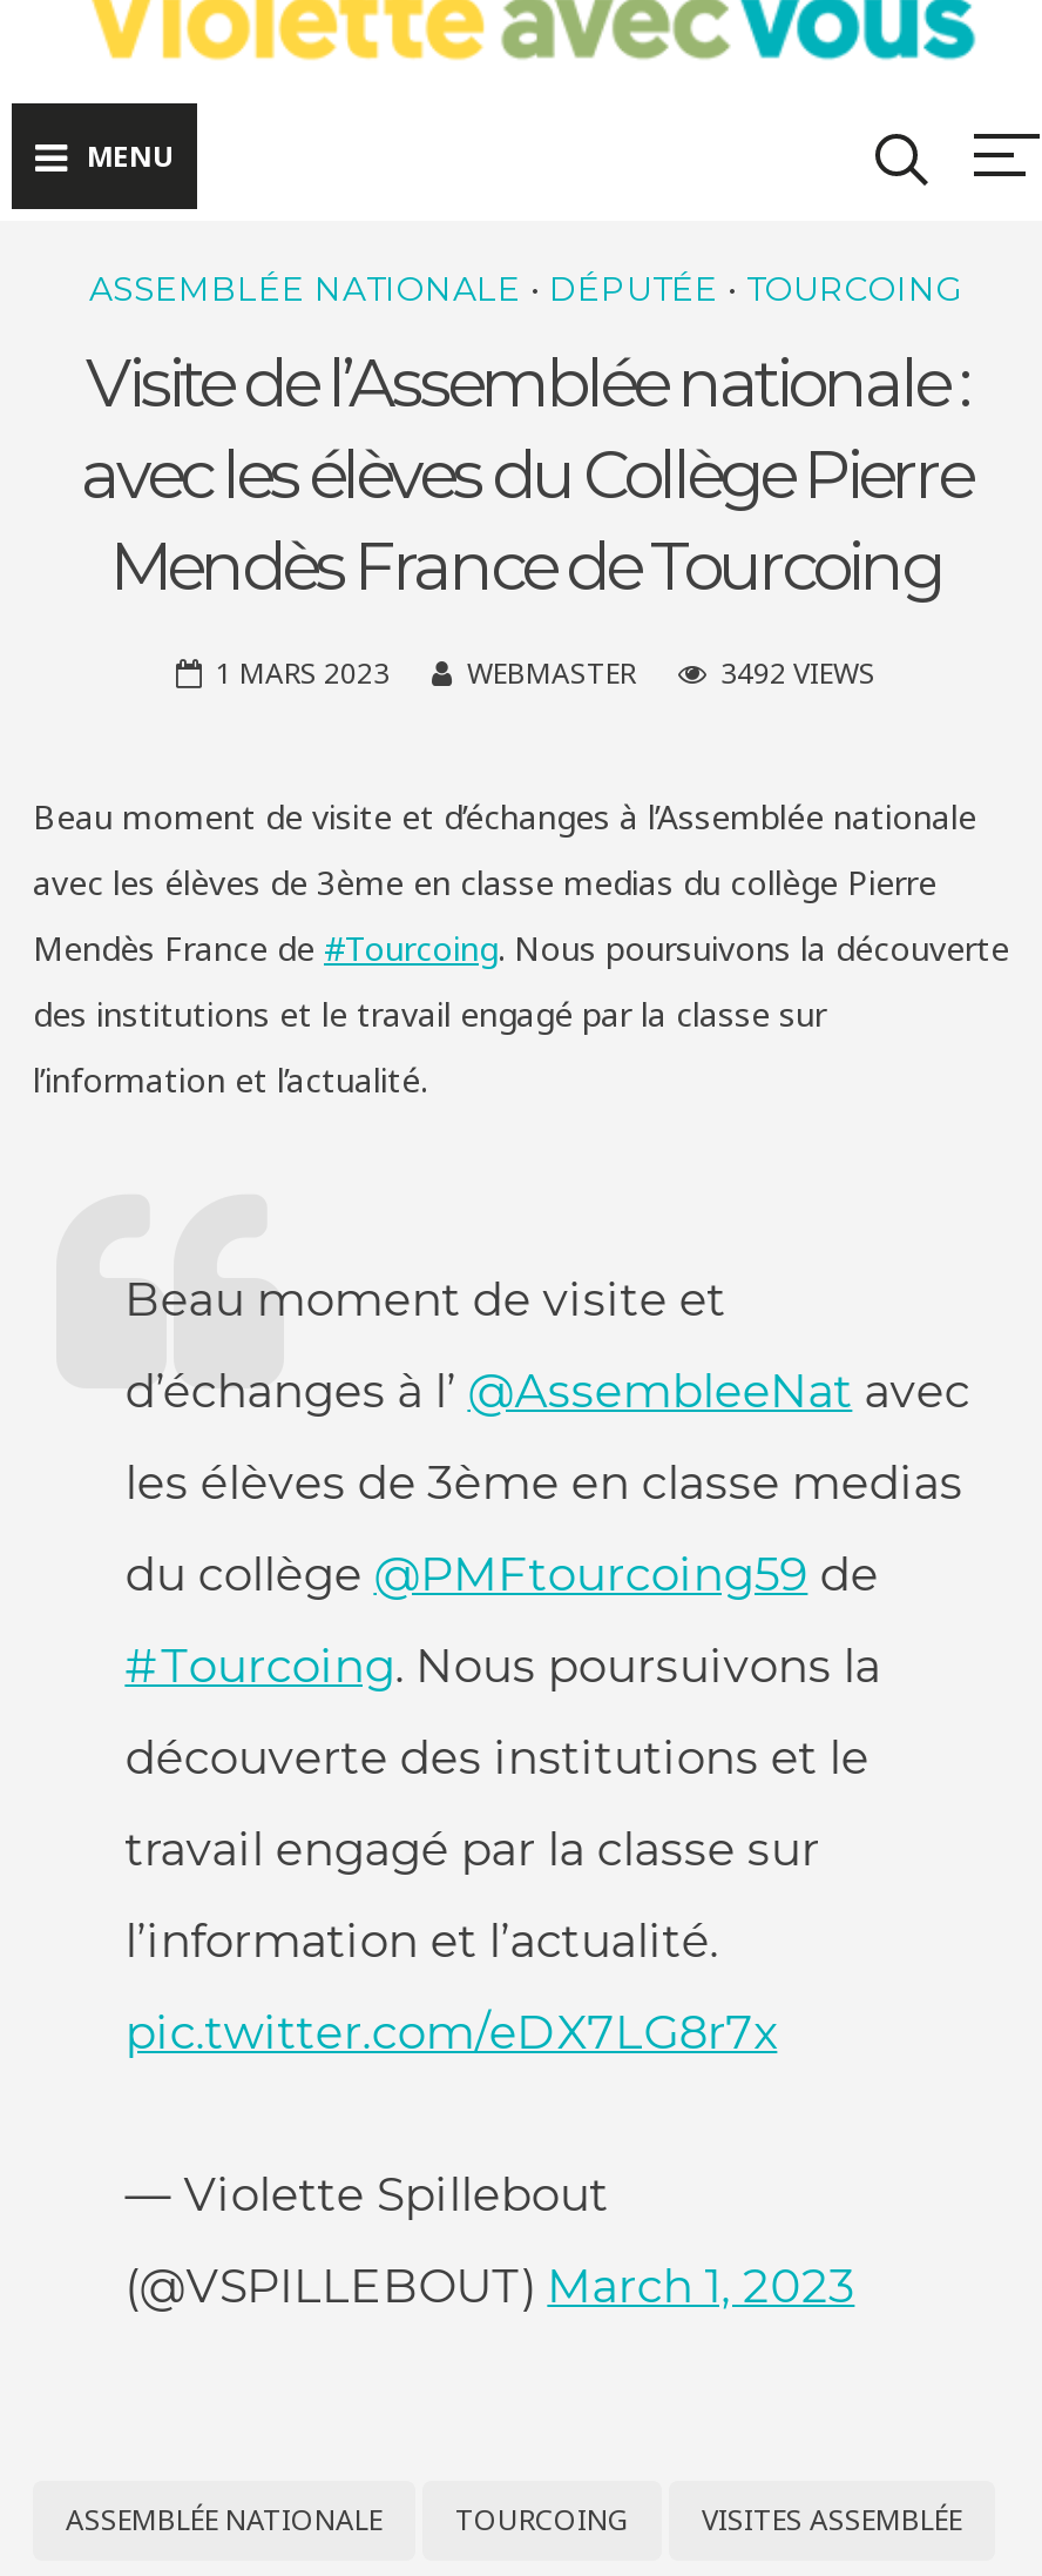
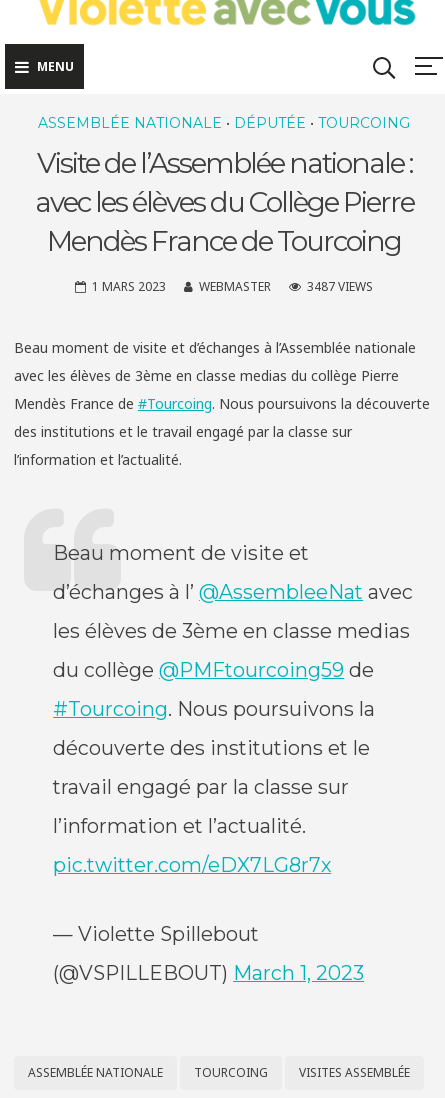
- 3492 VIEWS
+ 3487 VIEWS
